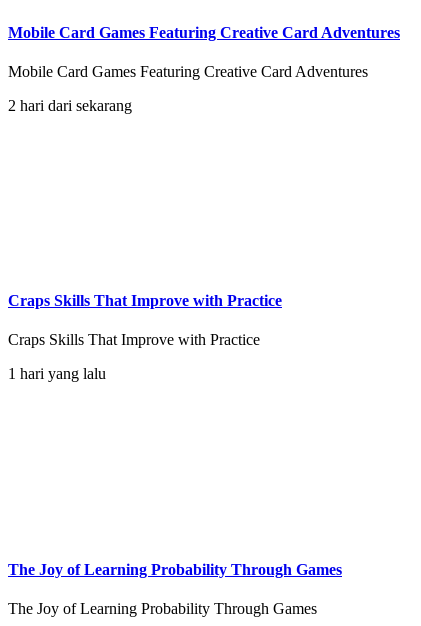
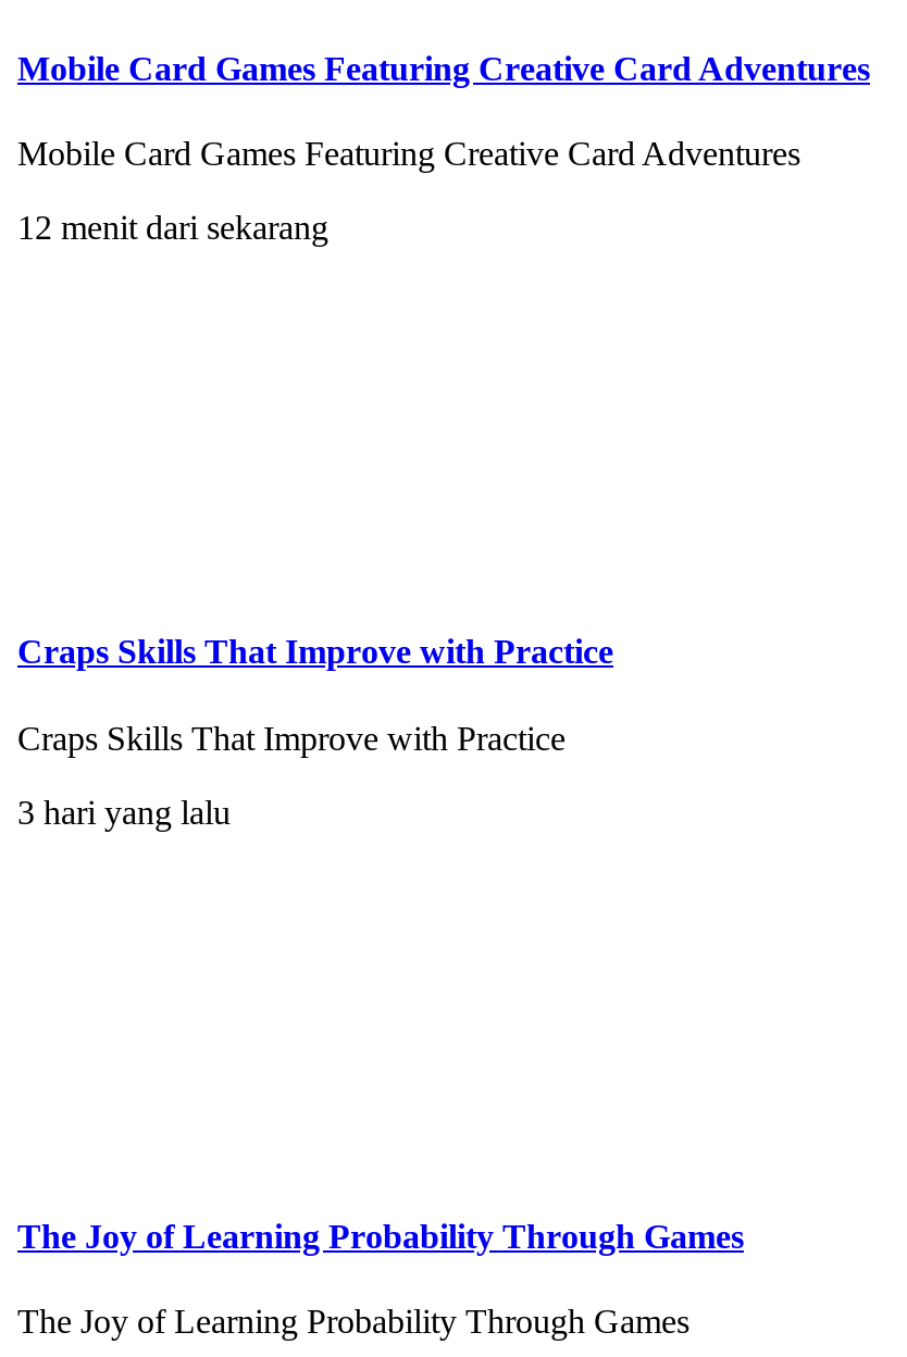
- 2 hari dari sekarang
+ 12 menit dari sekarang

- 1 hari yang lalu
+ 3 hari yang lalu
